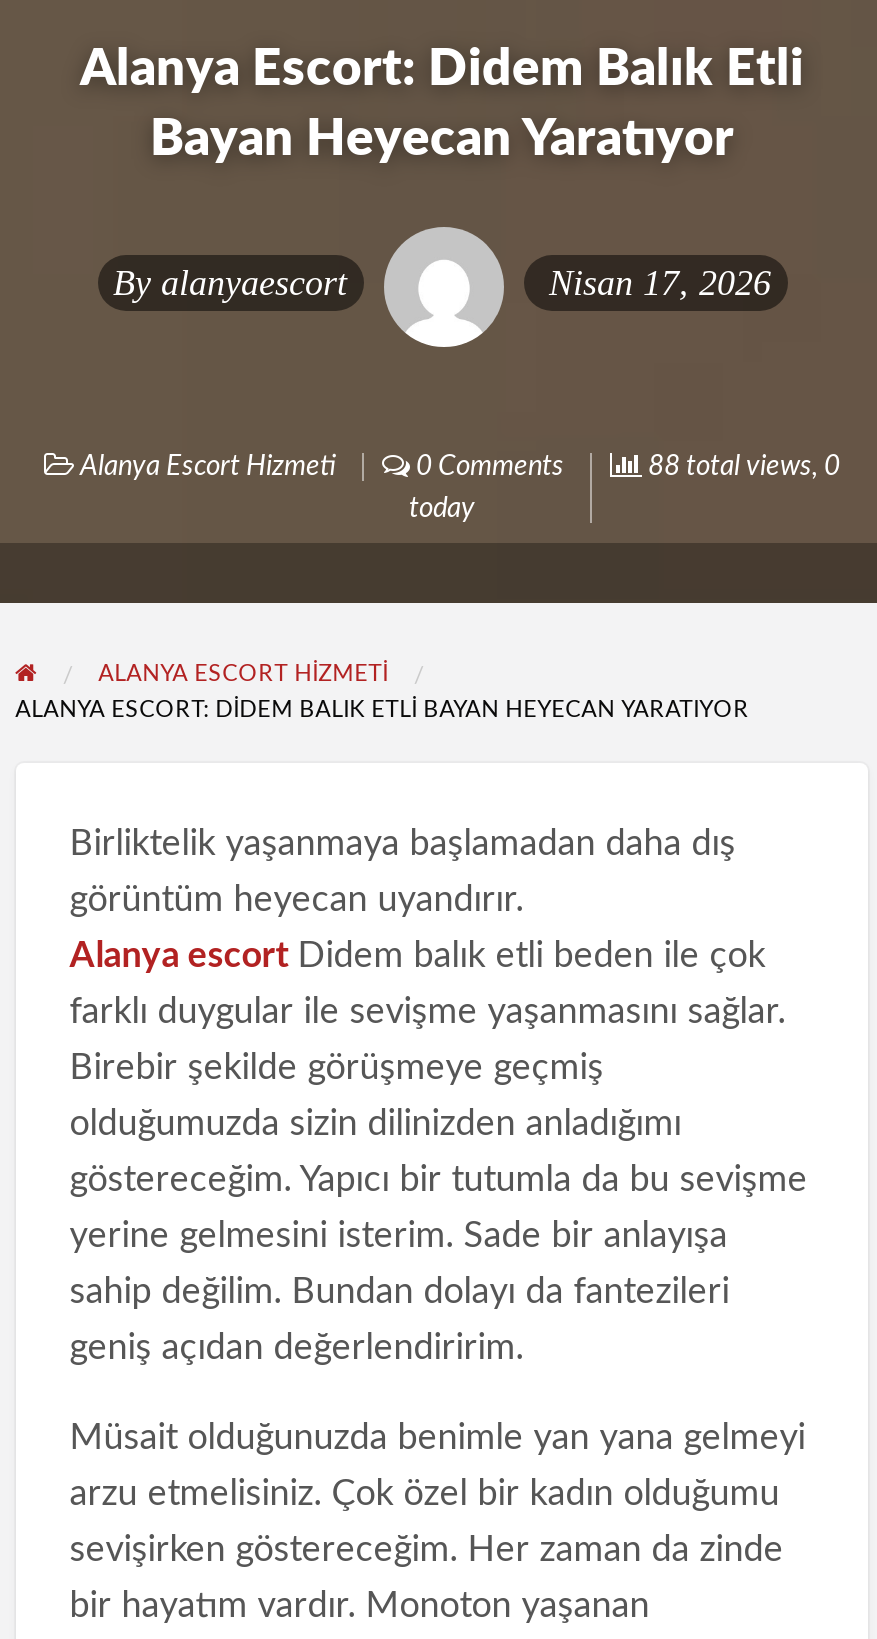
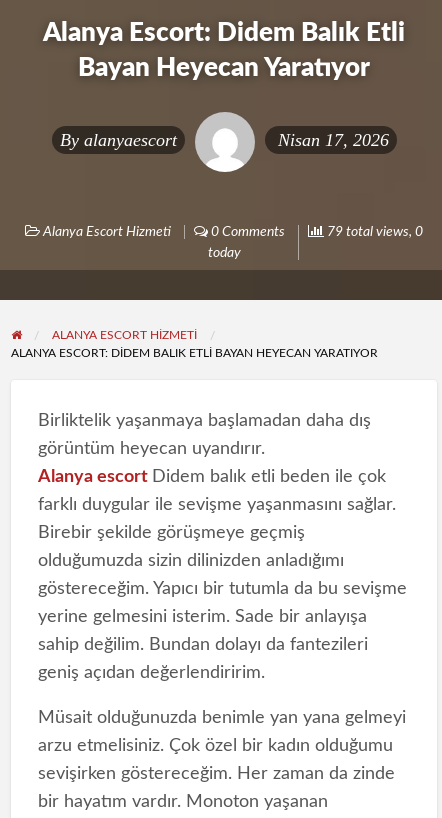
- 88 total views, 0
+ 79 total views, 0
